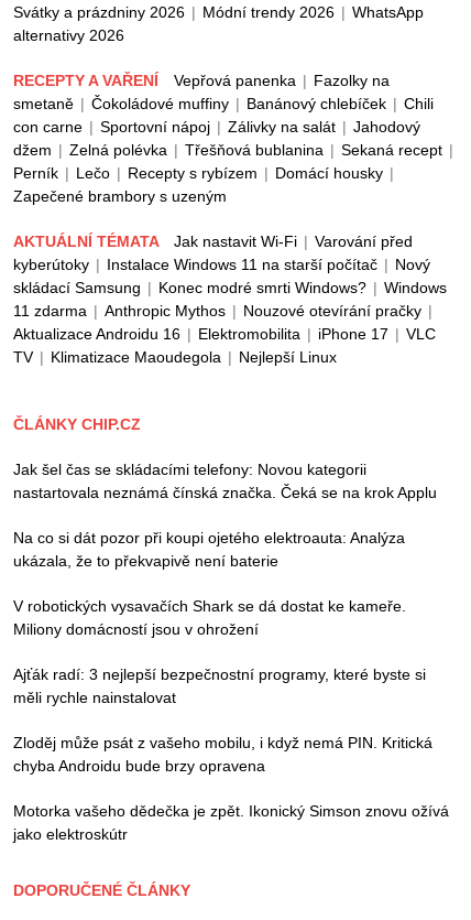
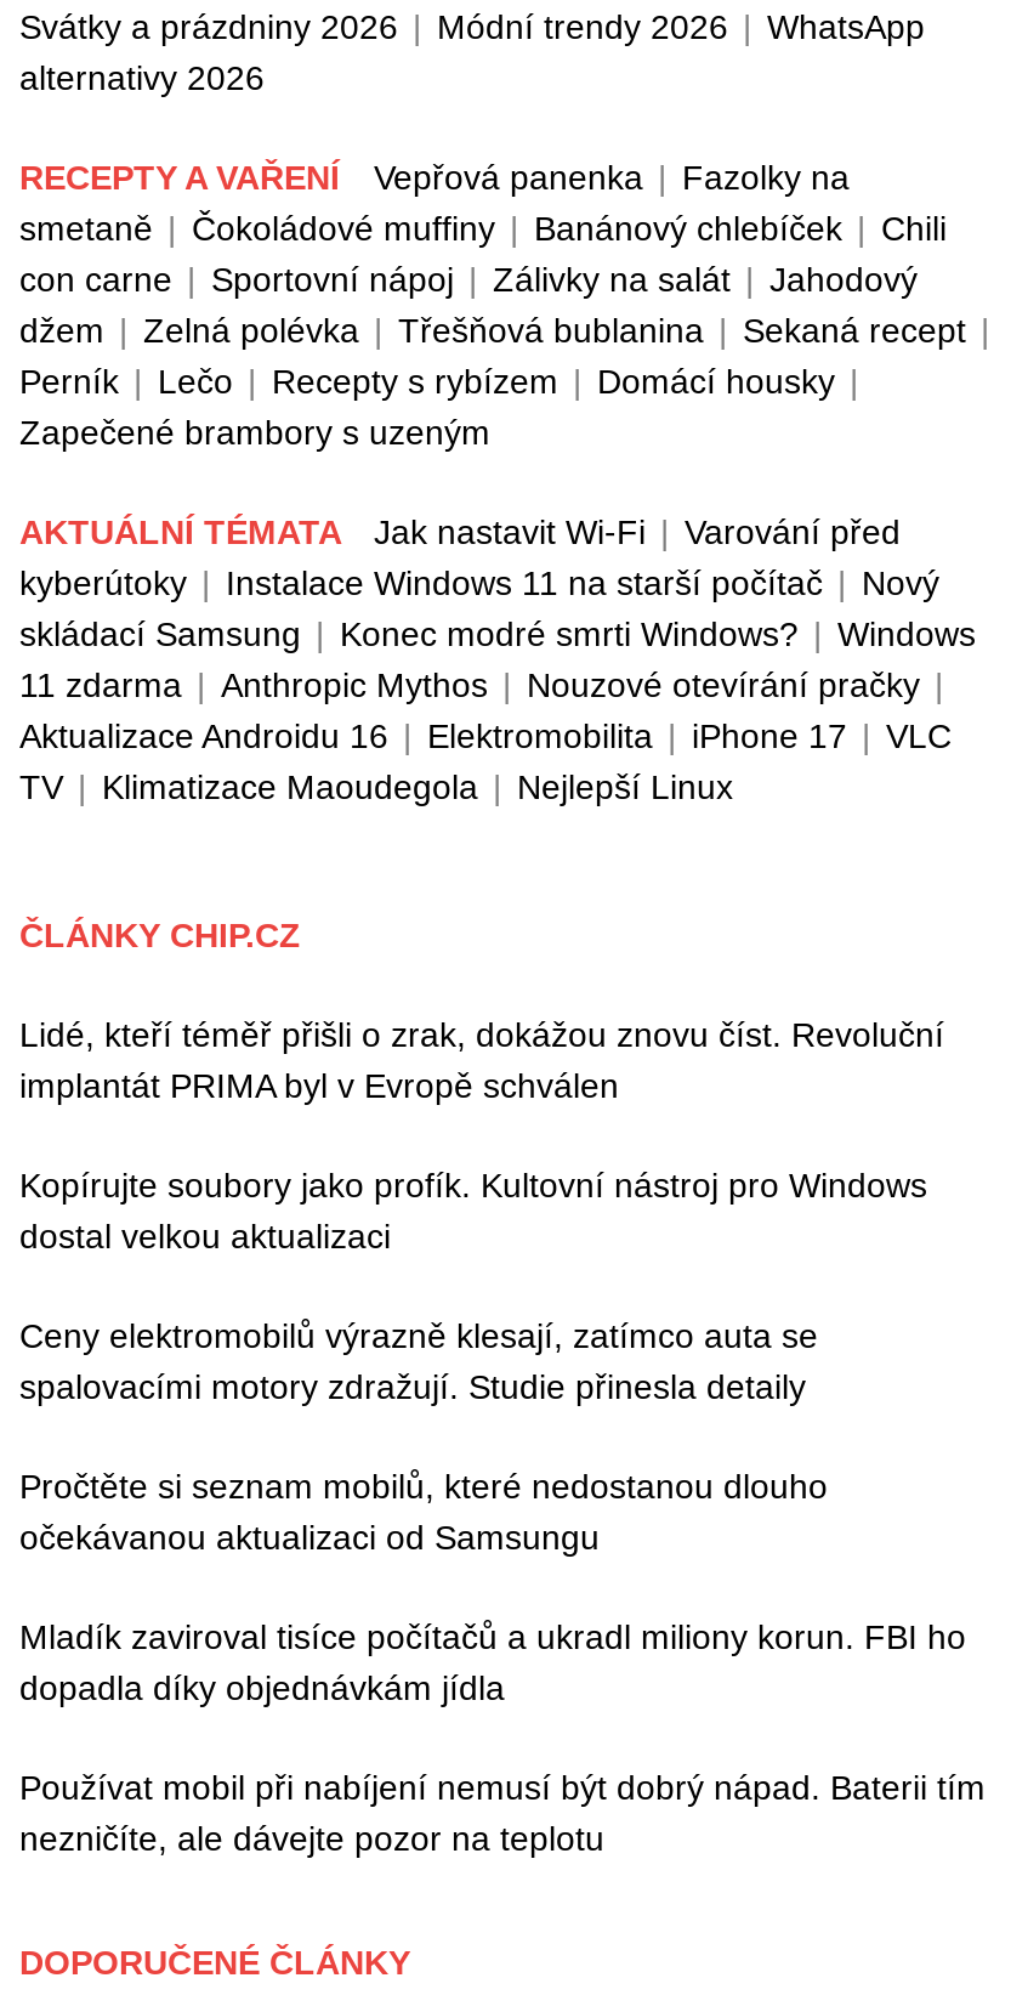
- Jak šel čas se skládacími telefony: Novou kategorii
- nastartovala neznámá čínská značka. Čeká se na krok Applu
+ Lidé, kteří téměř přišli o zrak, dokážou znovu číst. Revoluční
+ implantát PRIMA byl v Evropě schválen

- Na co si dát pozor při koupi ojetého elektroauta: Analýza
- ukázala, že to překvapivě není baterie
+ Kopírujte soubory jako profík. Kultovní nástroj pro Windows
+ dostal velkou aktualizaci

- V robotických vysavačích Shark se dá dostat ke kameře.
- Miliony domácností jsou v ohrožení
+ Ceny elektromobilů výrazně klesají, zatímco auta se
+ spalovacími motory zdražují. Studie přinesla detaily

- Ajťák radí: 3 nejlepší bezpečnostní programy, které byste si
- měli rychle nainstalovat
+ Pročtěte si seznam mobilů, které nedostanou dlouho
+ očekávanou aktualizaci od Samsungu

- Zloděj může psát z vašeho mobilu, i když nemá PIN. Kritická
- chyba Androidu bude brzy opravena
+ Mladík zaviroval tisíce počítačů a ukradl miliony korun. FBI ho
+ dopadla díky objednávkám jídla

- Motorka vašeho dědečka je zpět. Ikonický Simson znovu ožívá
- jako elektroskútr
+ Používat mobil při nabíjení nemusí být dobrý nápad. Baterii tím
+ nezničíte, ale dávejte pozor na teplotu
